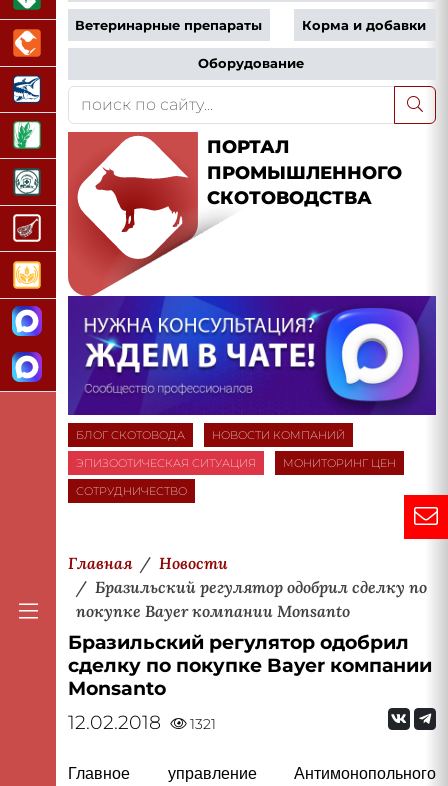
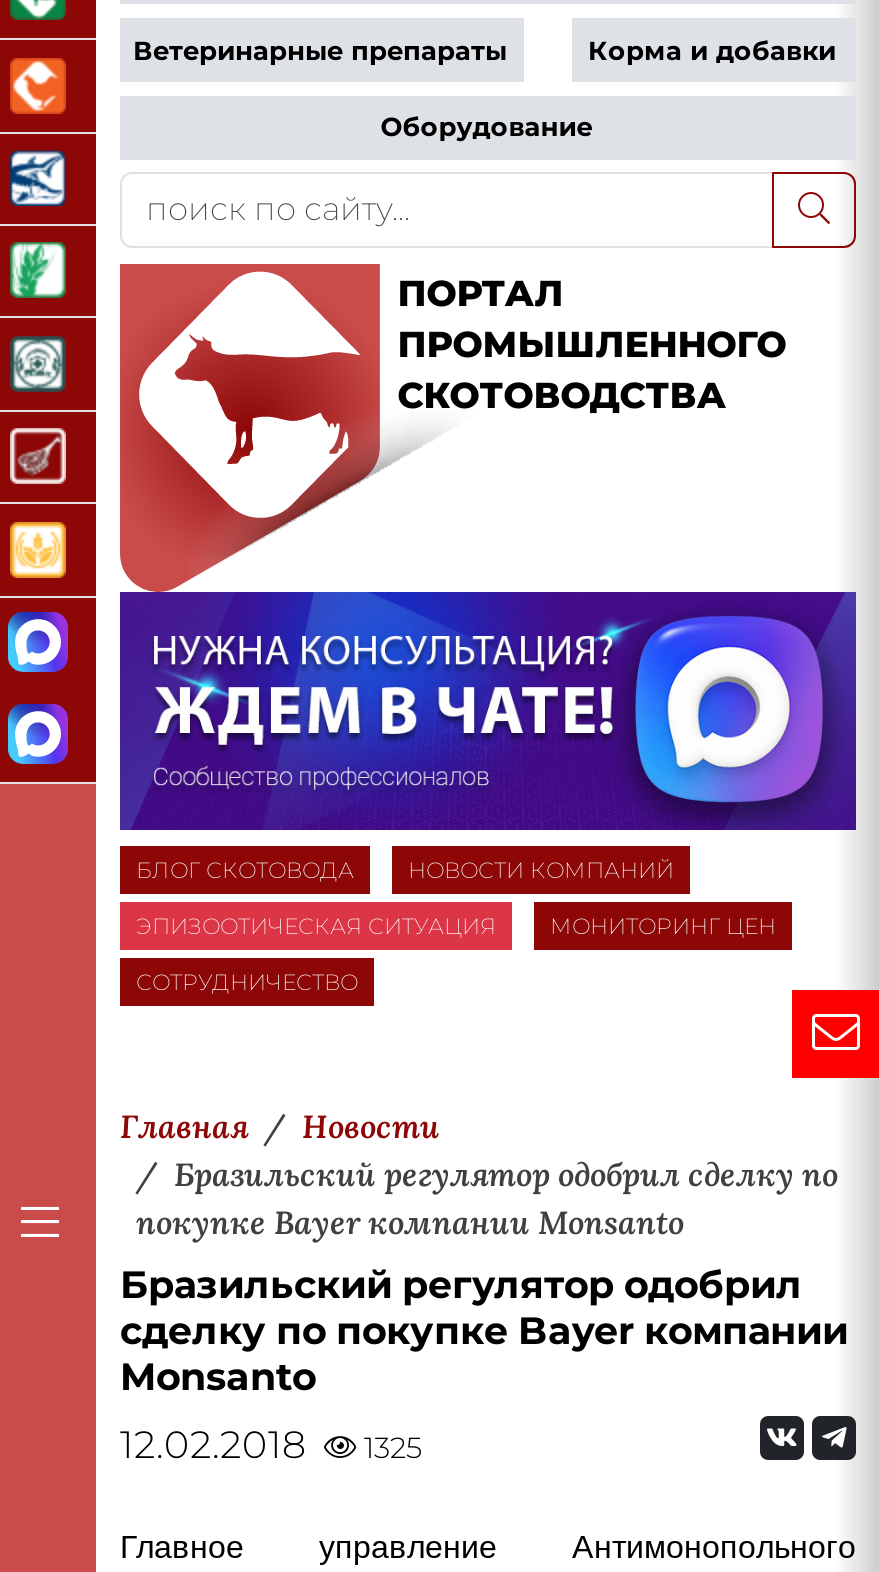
- 12.02.2018 1321
+ 12.02.2018 1325
